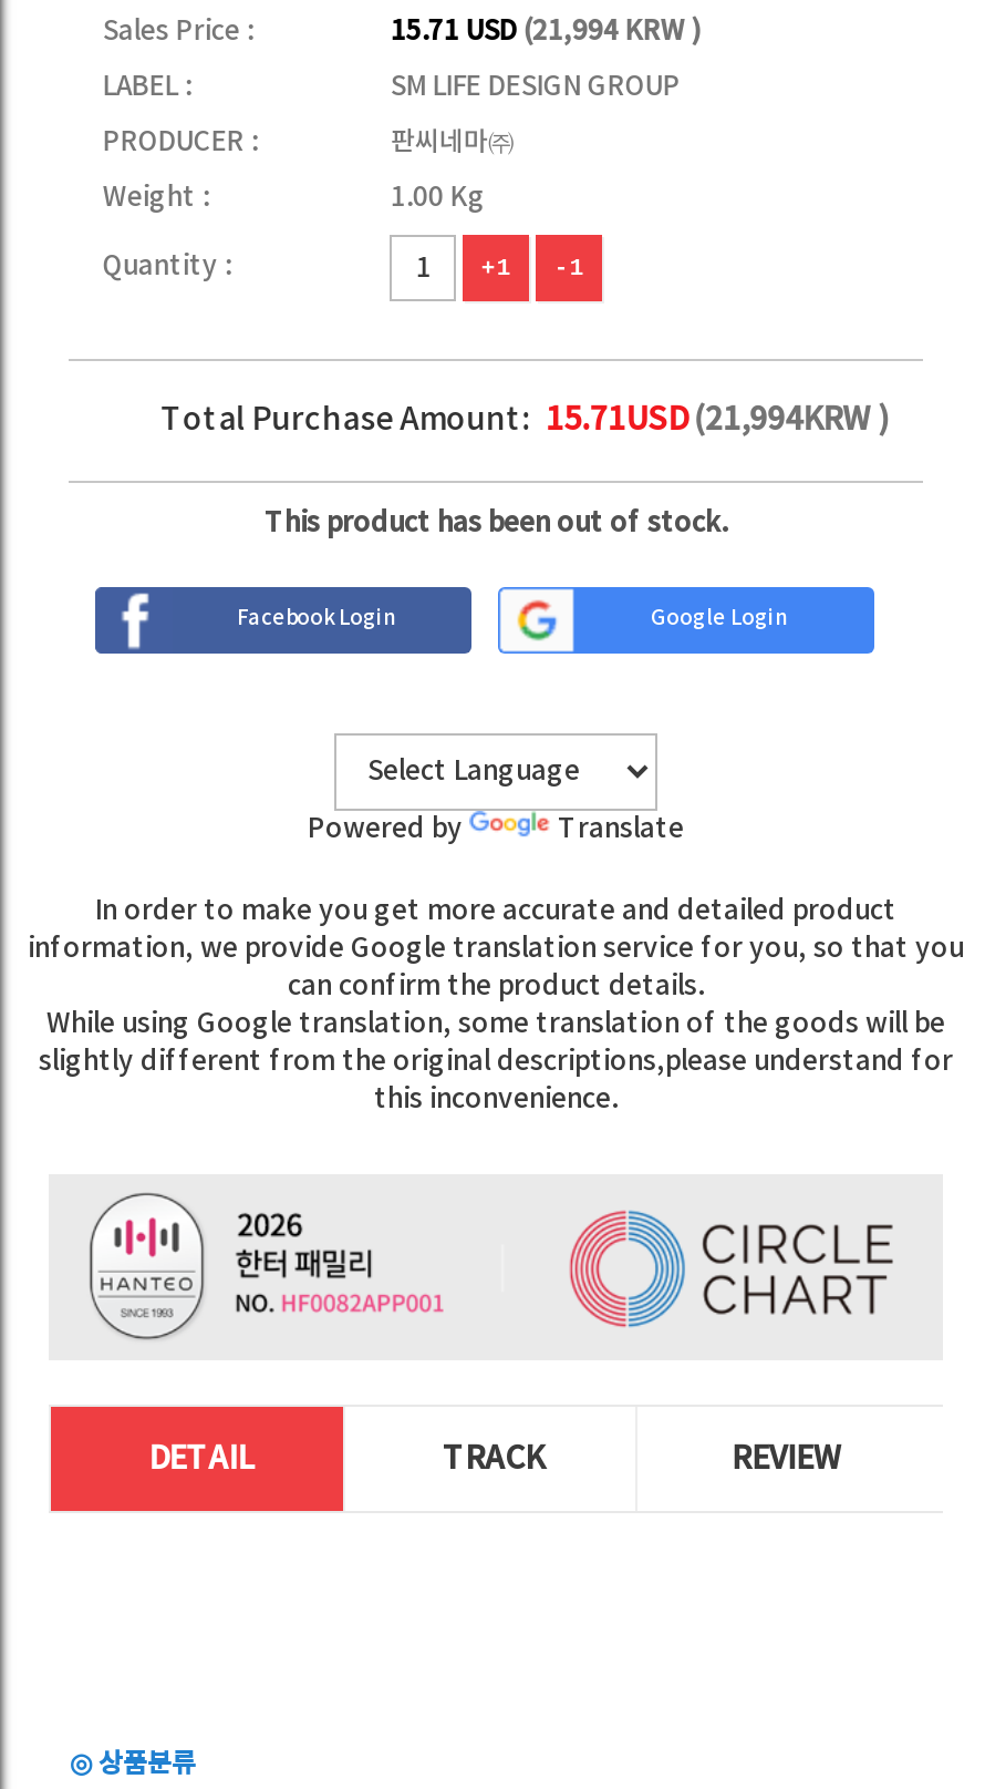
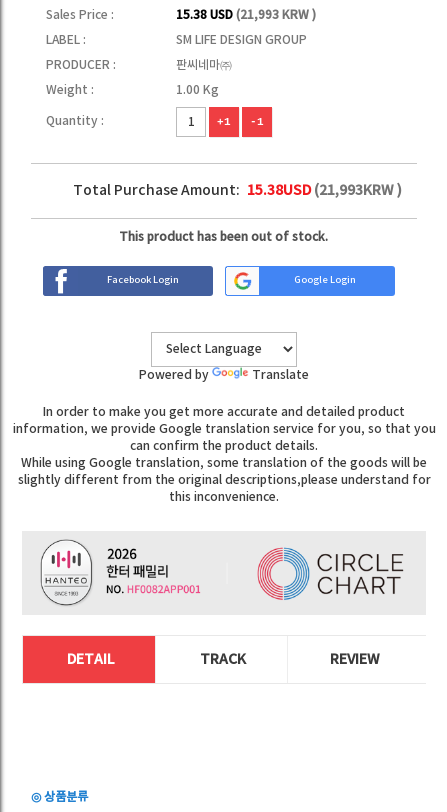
- 15.71 USD (21,994 KRW )
+ 15.38 USD (21,993 KRW )

- Total Purchase Amount: 15.71USD (21,994KRW )
+ Total Purchase Amount: 15.38USD (21,993KRW )
